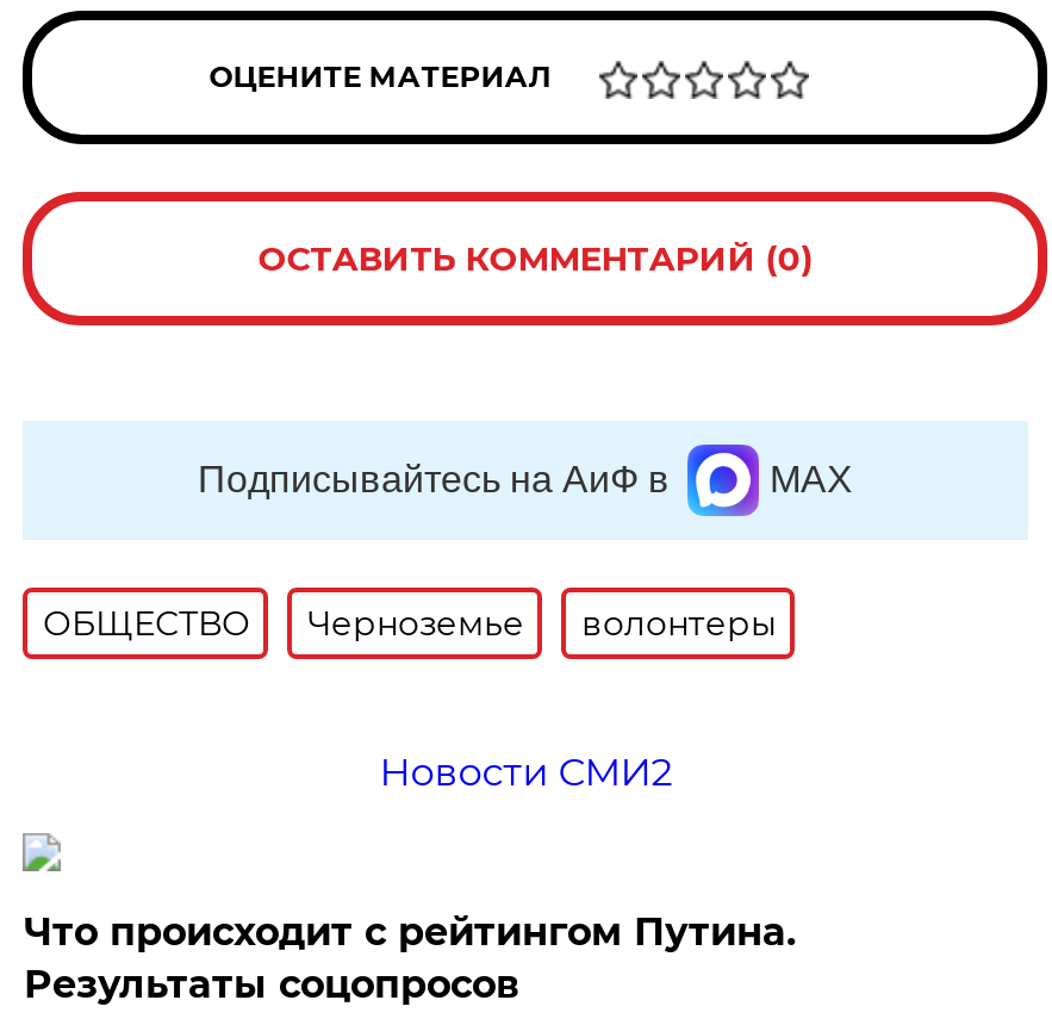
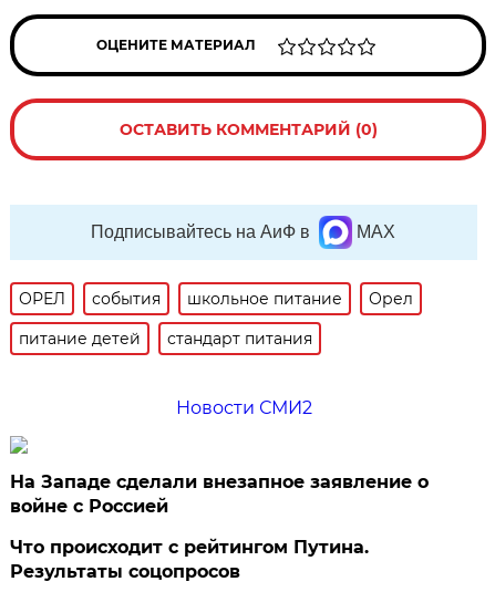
- ОБЩЕСТВО
- Черноземье
- волонтеры
+ ОРЕЛ
+ события
+ школьное питание
+ Орел
+ питание детей
+ стандарт питания

+ На Западе сделали внезапное заявление о
+ войне с Россией
